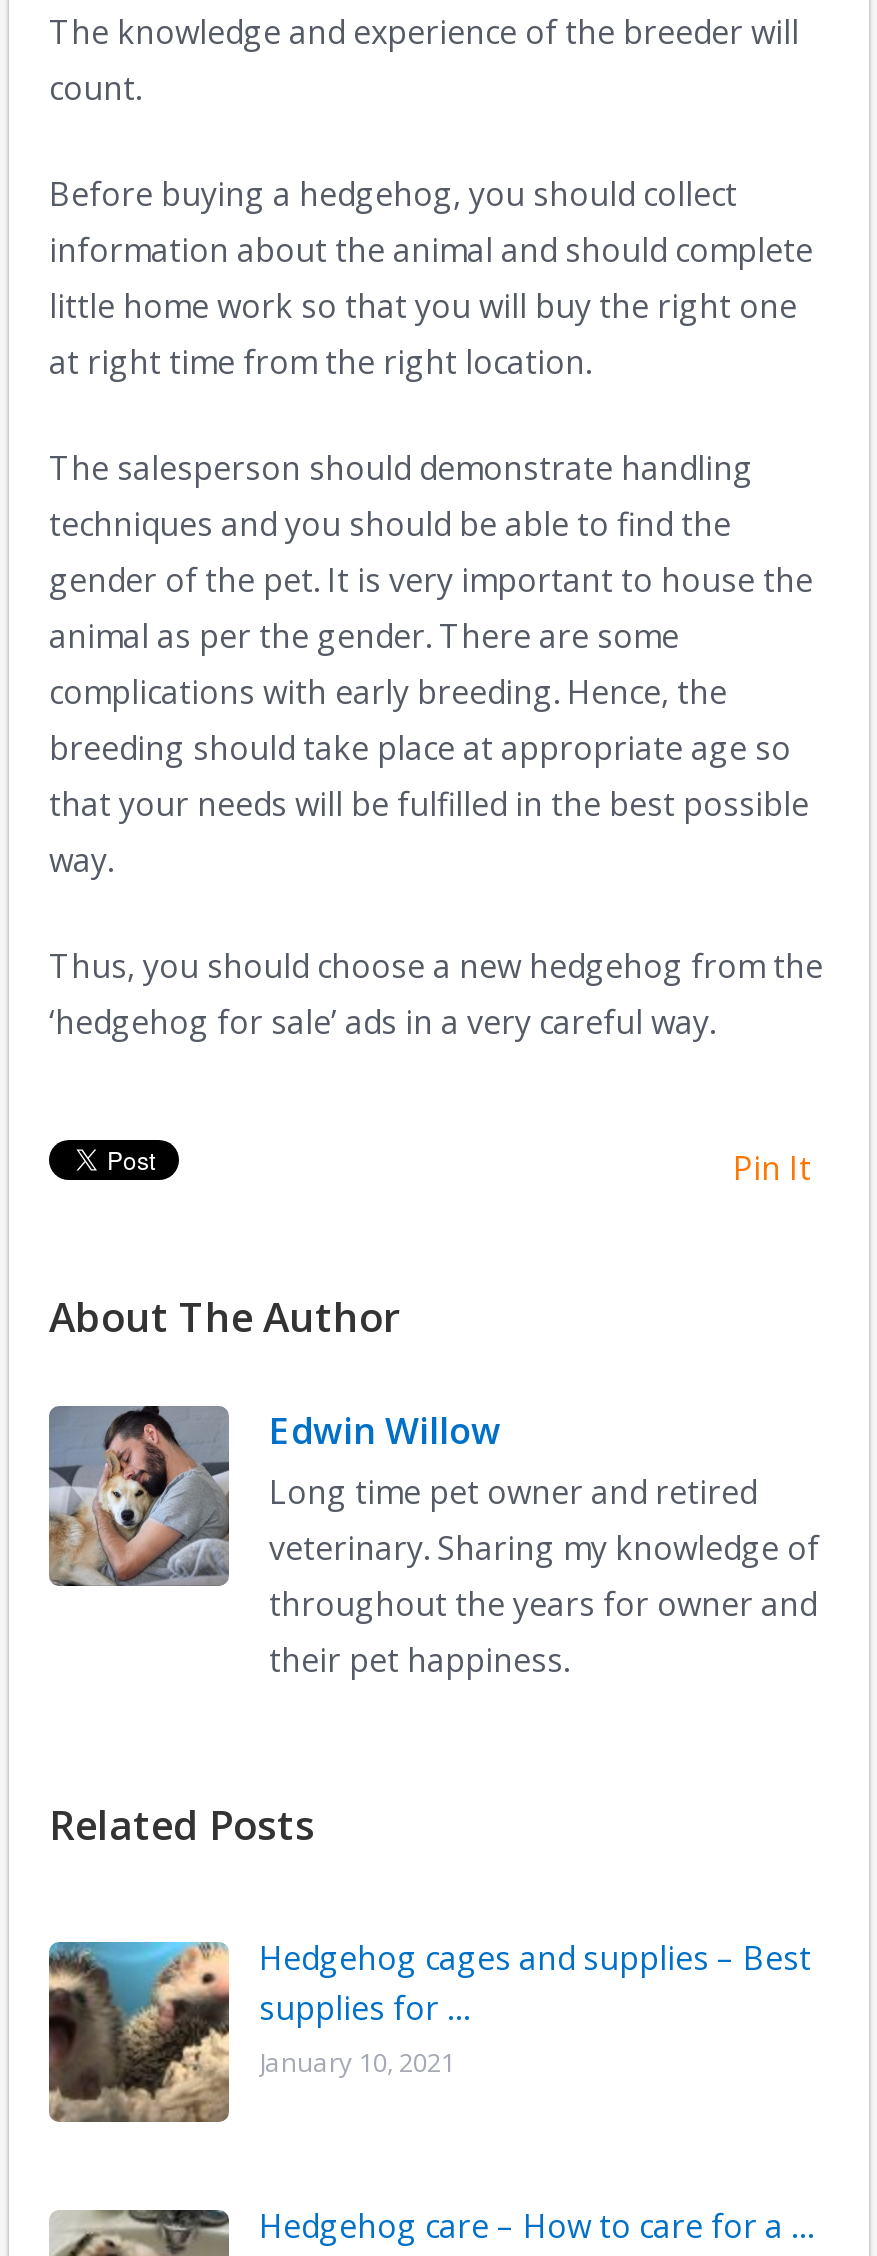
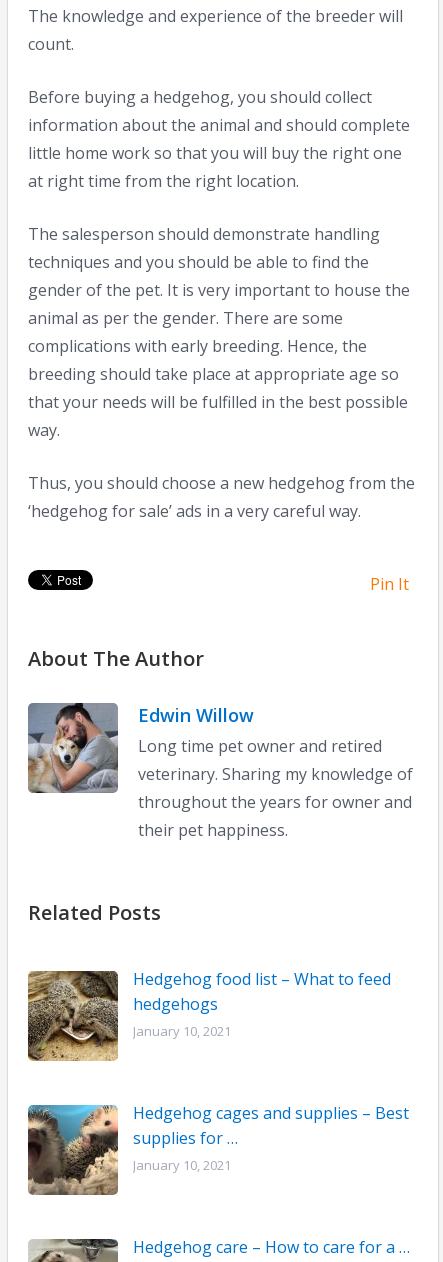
+ [image]
+ Hedgehog food list – What to feed
+ hedgehogs
+ January 10, 2021
